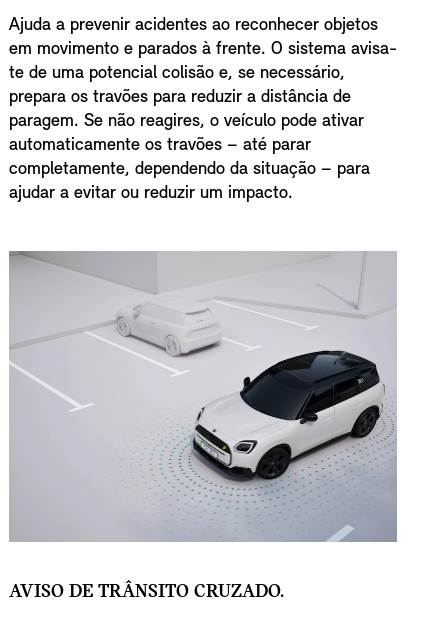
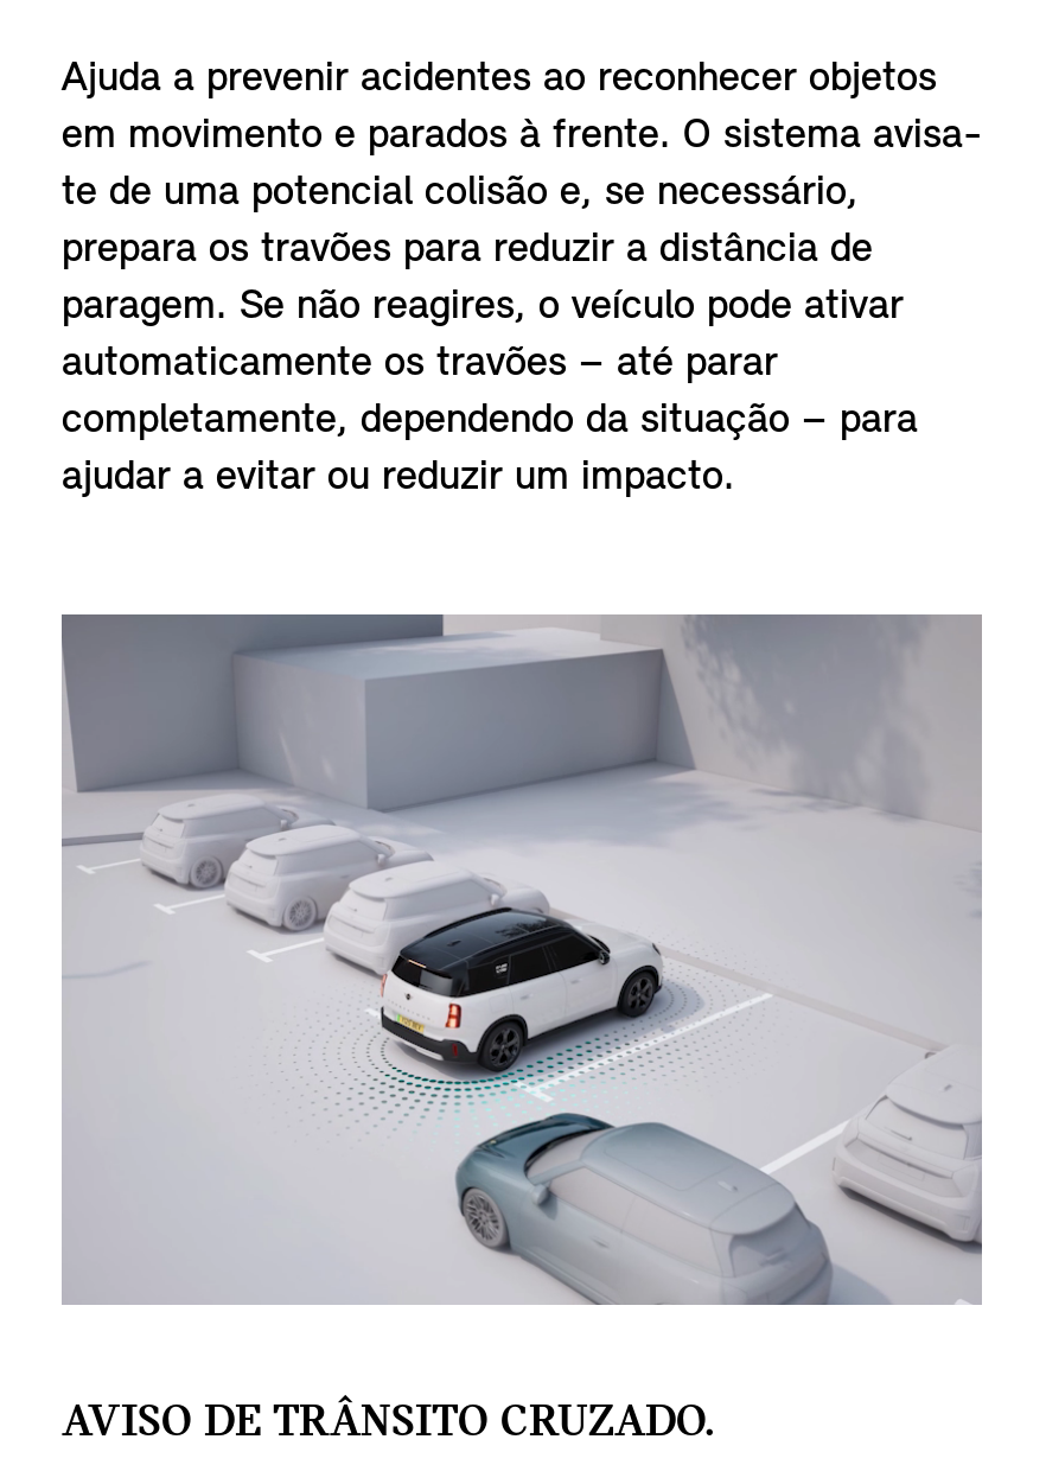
- [image]
+ [image]
